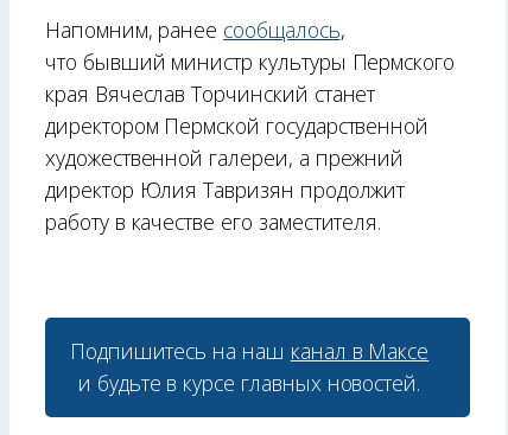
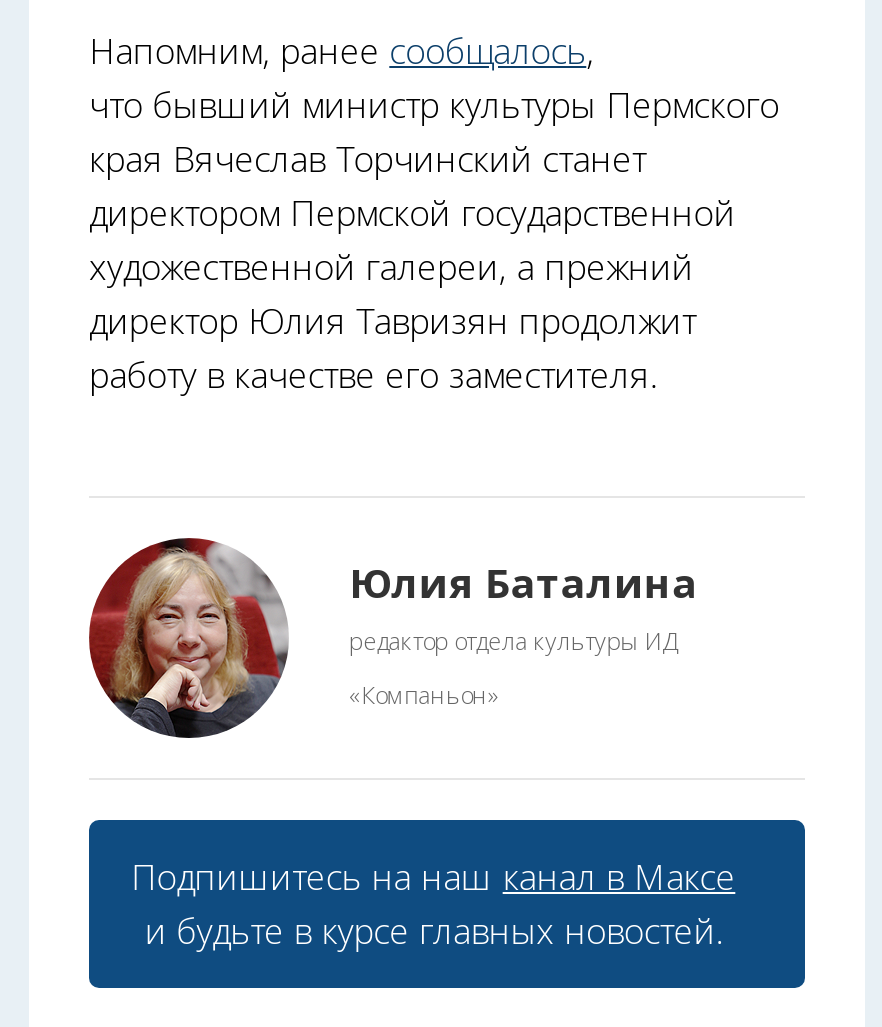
+ [image]
+ Юлия Баталина
+ редактор отдела культуры ИД
+ «Компаньон»
